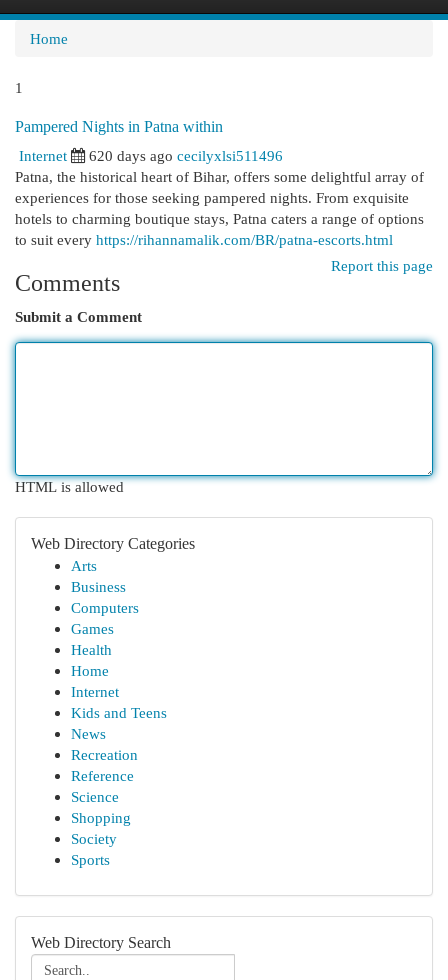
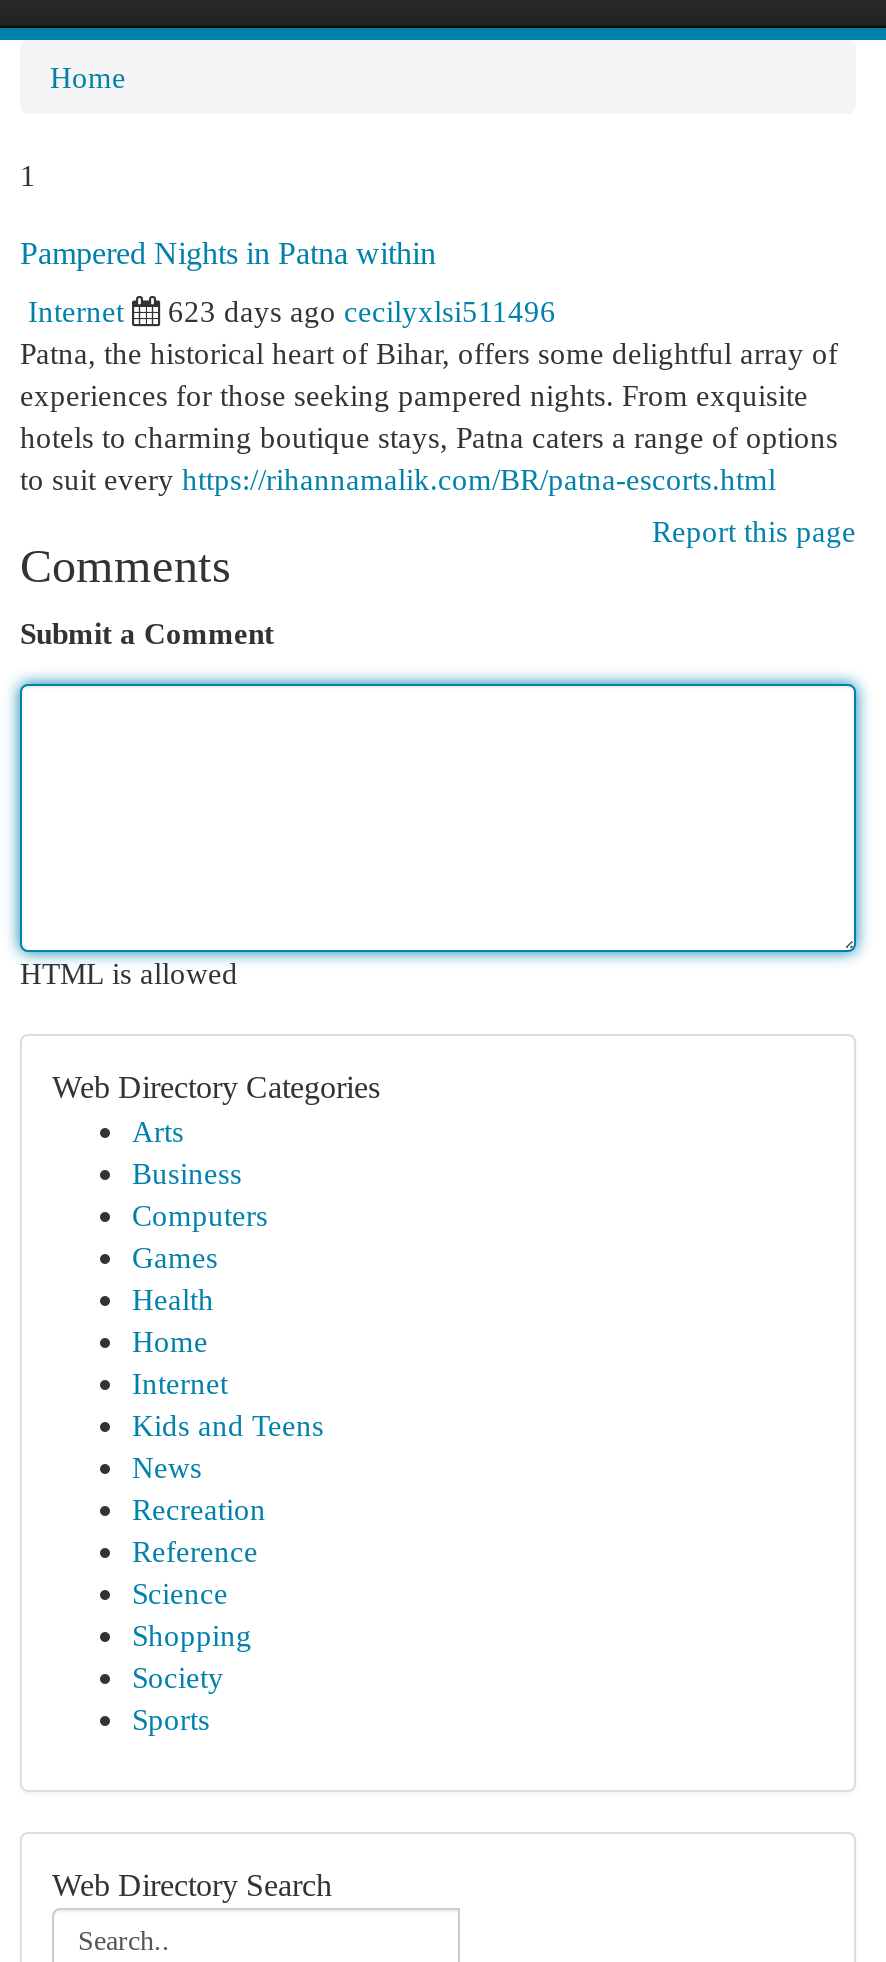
- 620 days ago cecilyxlsi511496
+ 623 days ago cecilyxlsi511496
